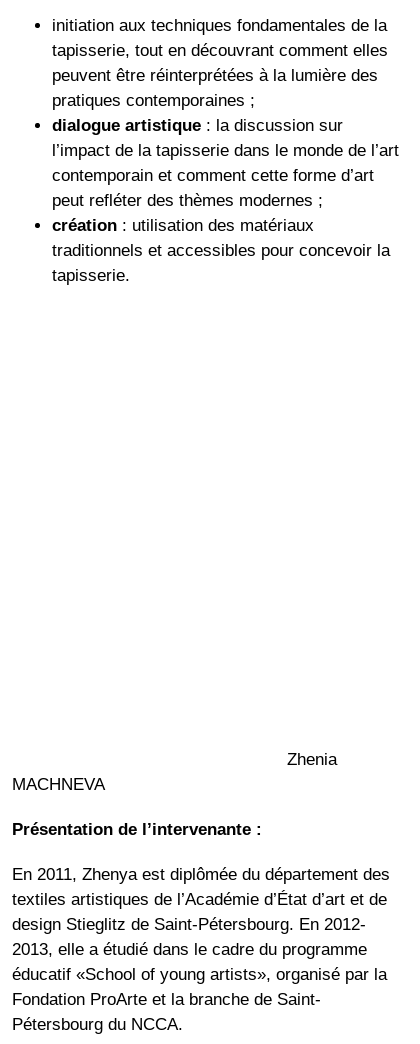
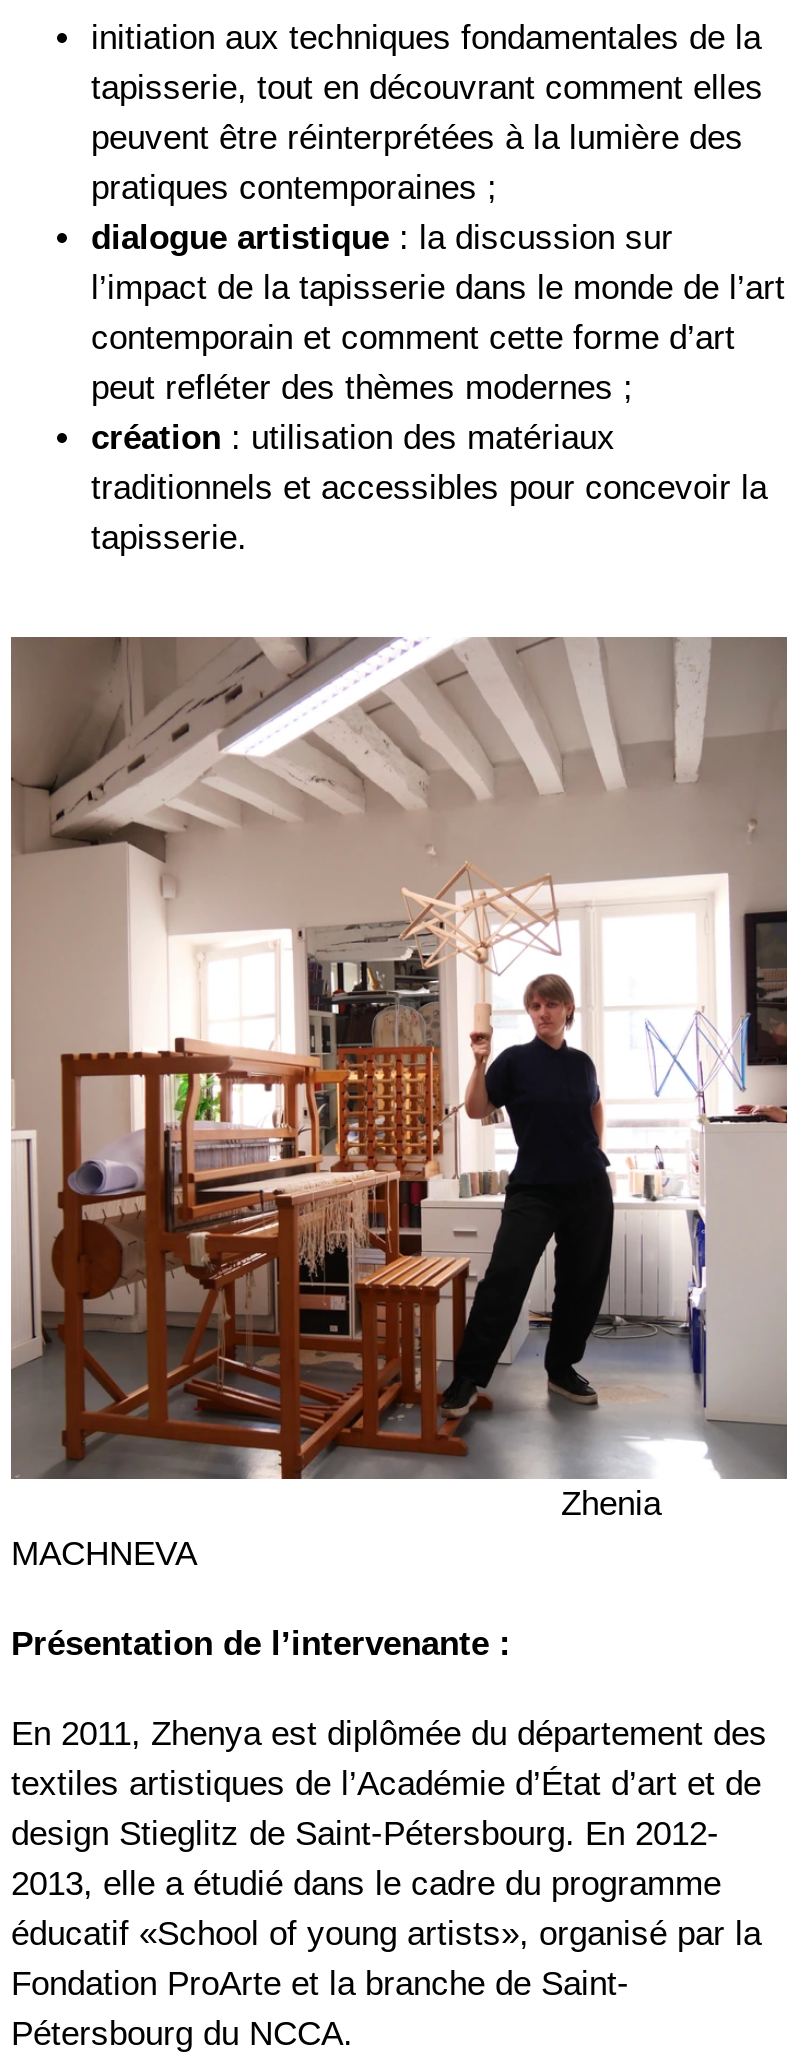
+ [image]
